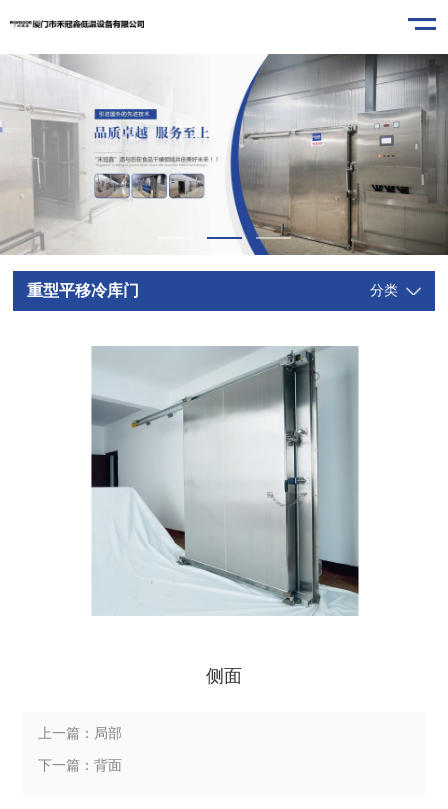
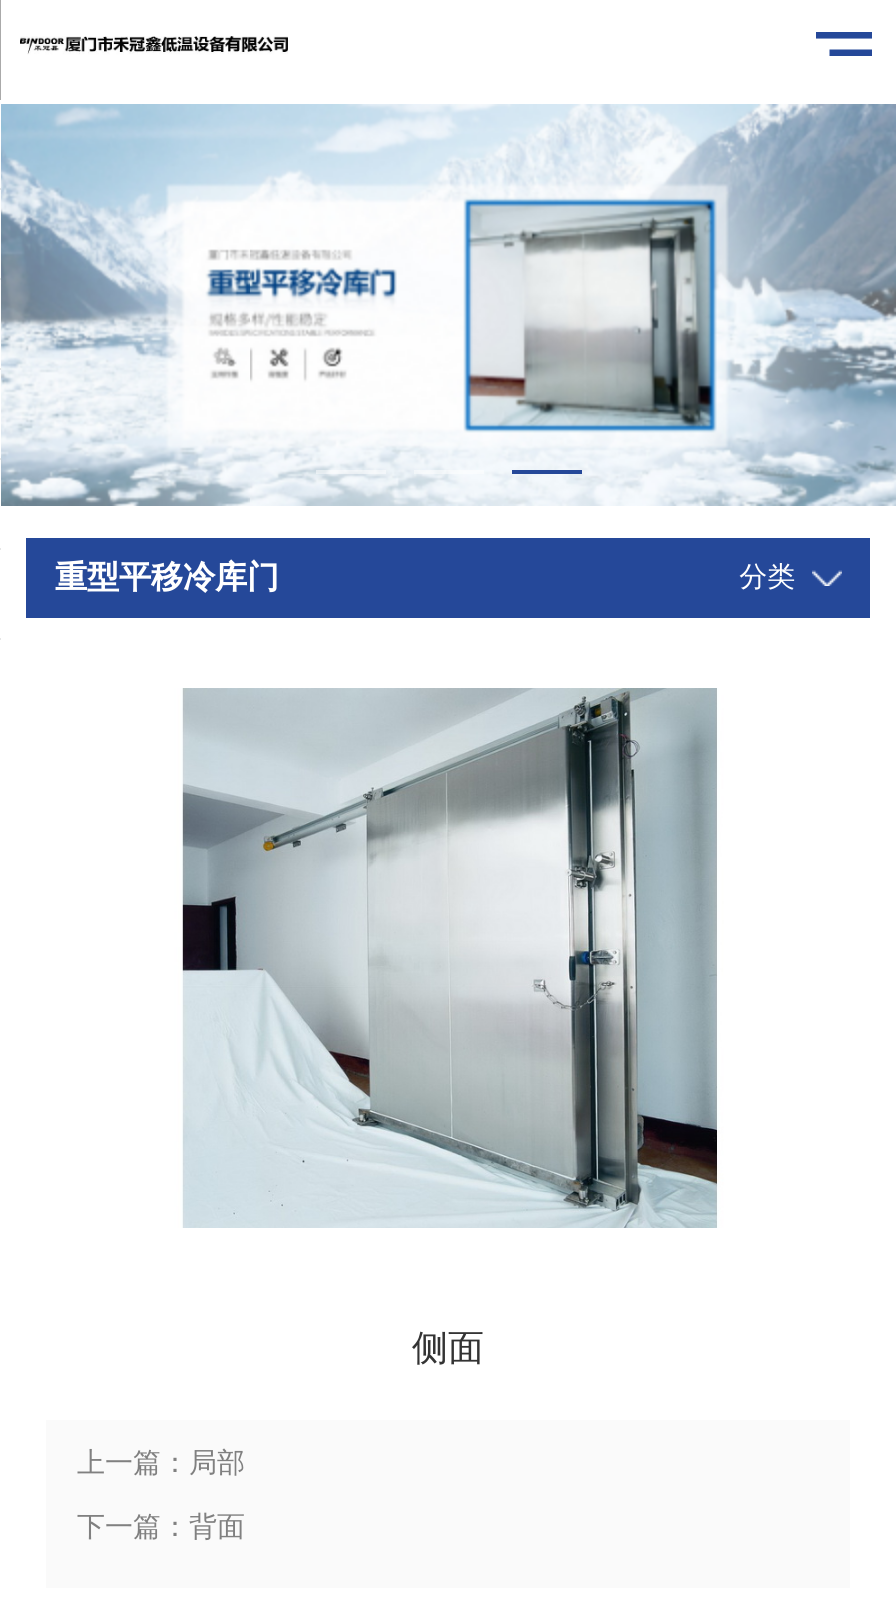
- [image]
+ [image]
